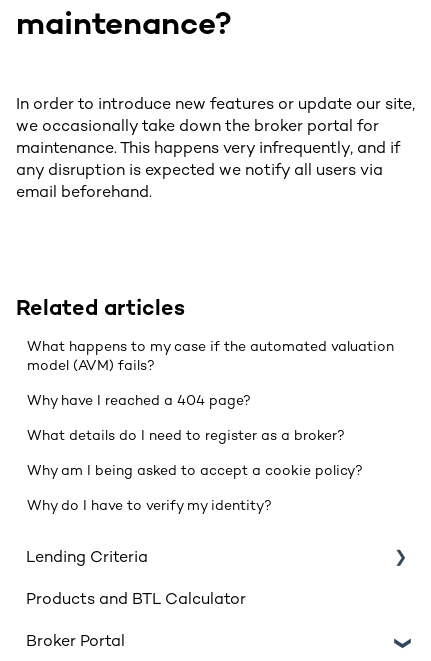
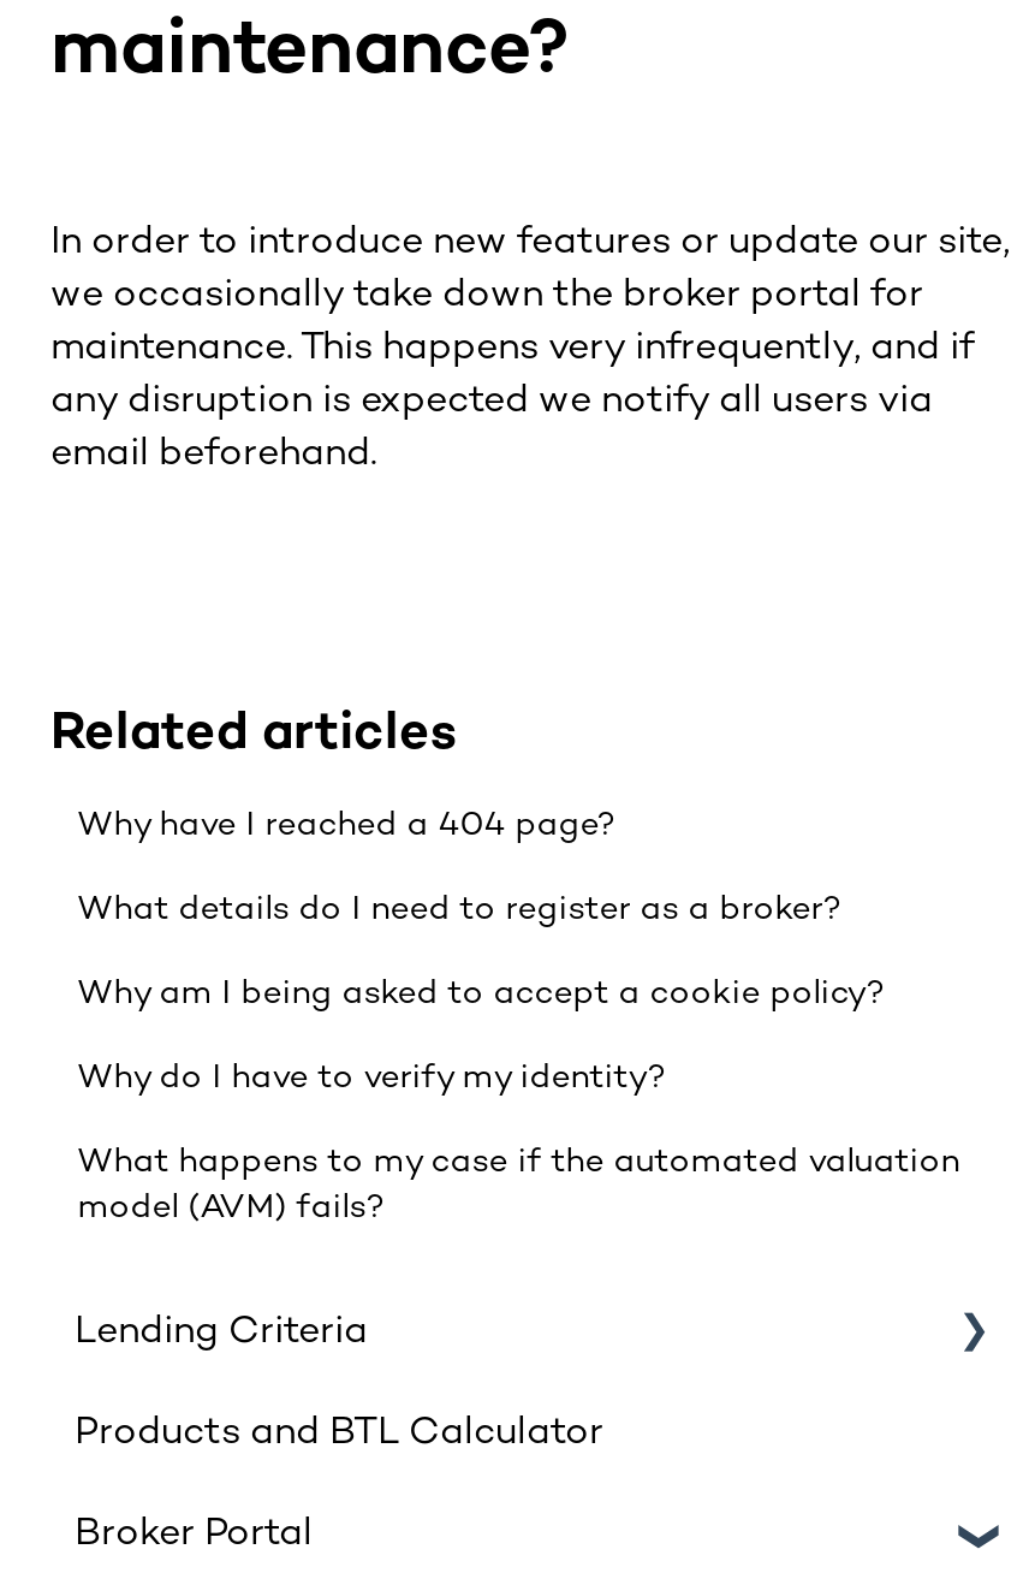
moved down: What happens to my case if the automated valuation | model (AVM) fails?

moved up: Why have I reached a 404 page? | What details do I need to register as a broker? | Why am I being asked to accept a cookie policy? | Why do I have to verify my identity?
